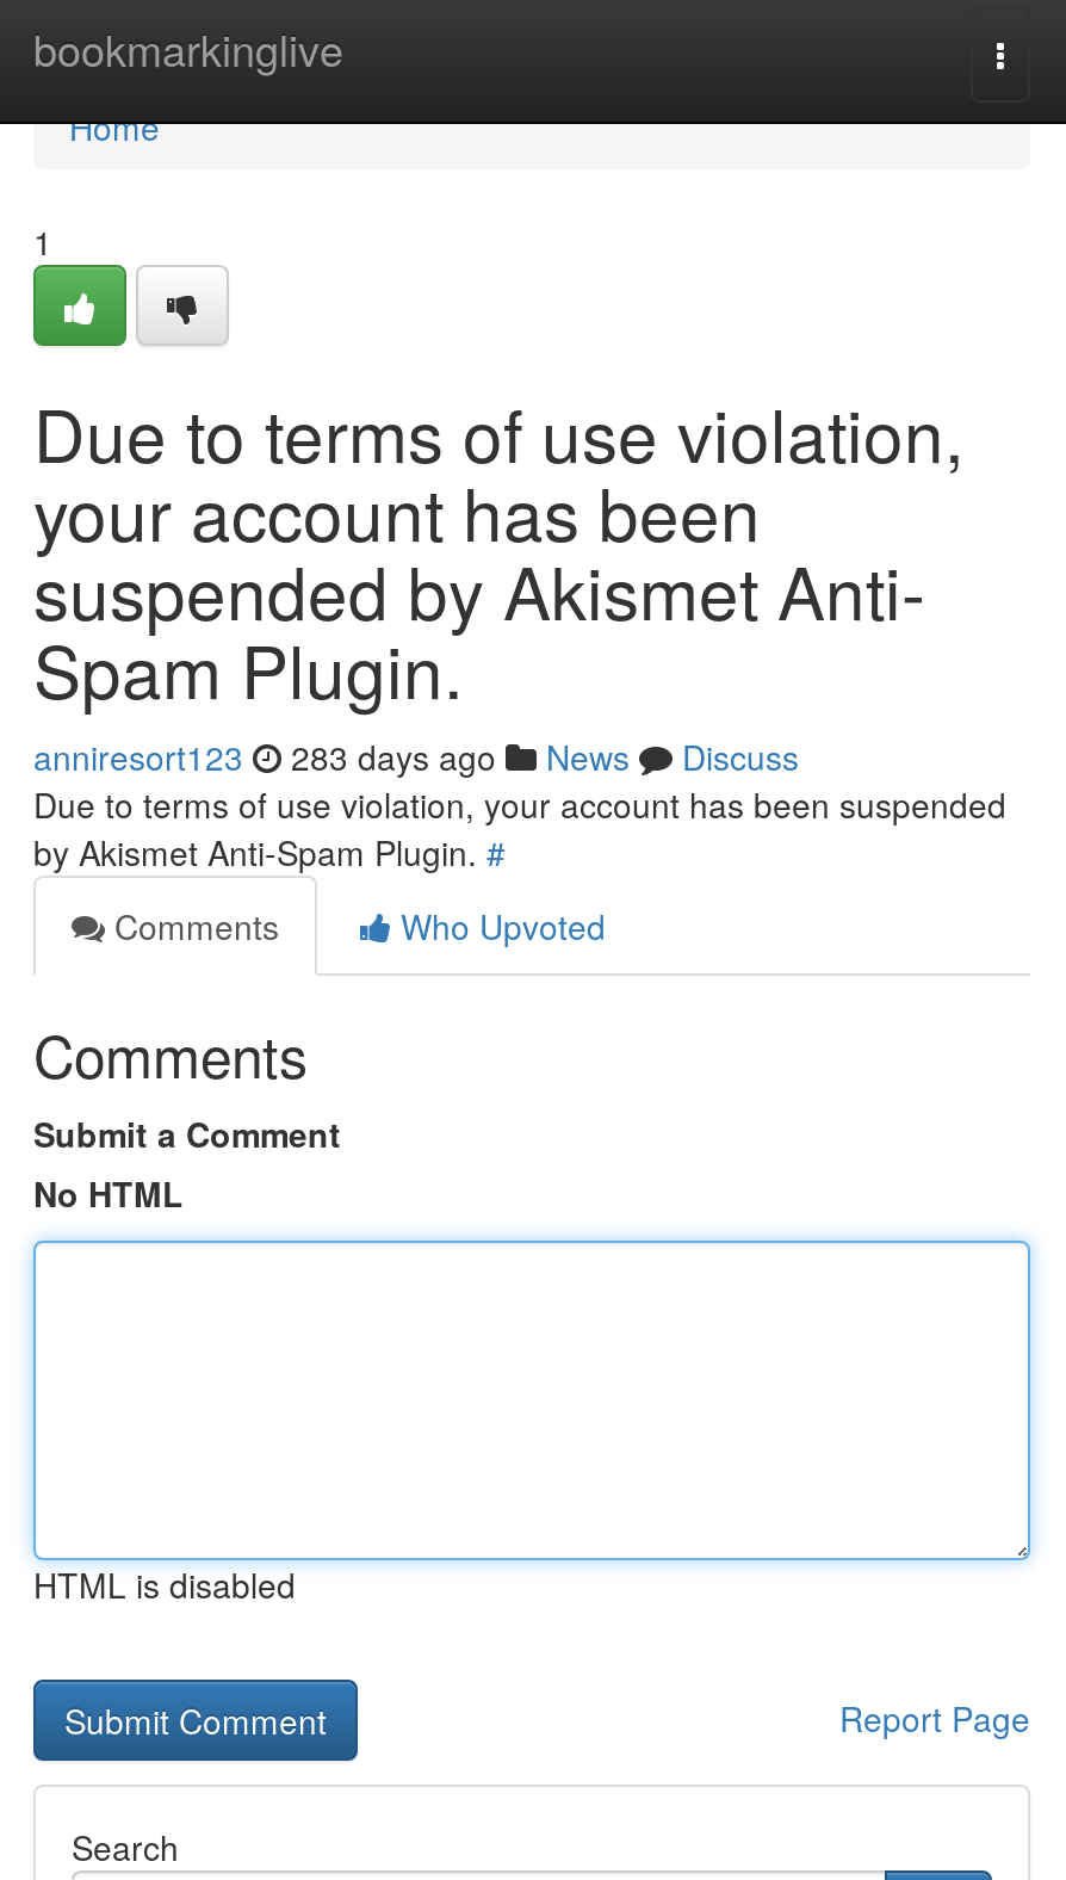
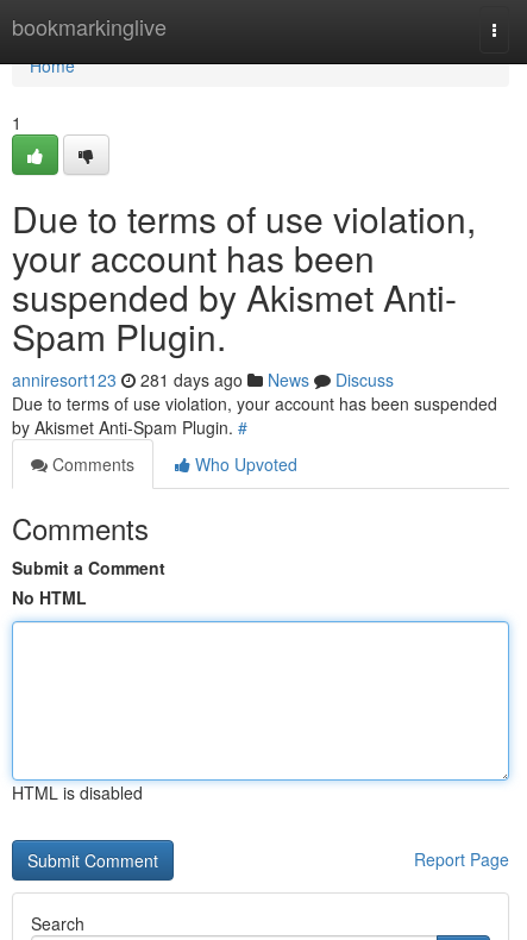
- anniresort123 283 days ago News Discuss
+ anniresort123 281 days ago News Discuss
